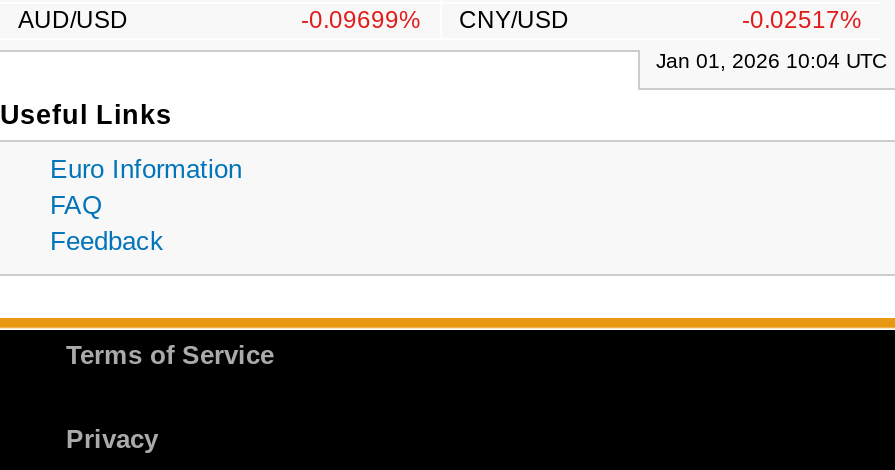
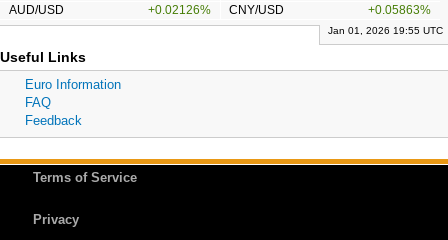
- -0.09699% CNY/USD
+ +0.02126% CNY/USD

- -0.02517%
+ +0.05863%

- Jan 01, 2026 10:04 UTC
+ Jan 01, 2026 19:55 UTC
